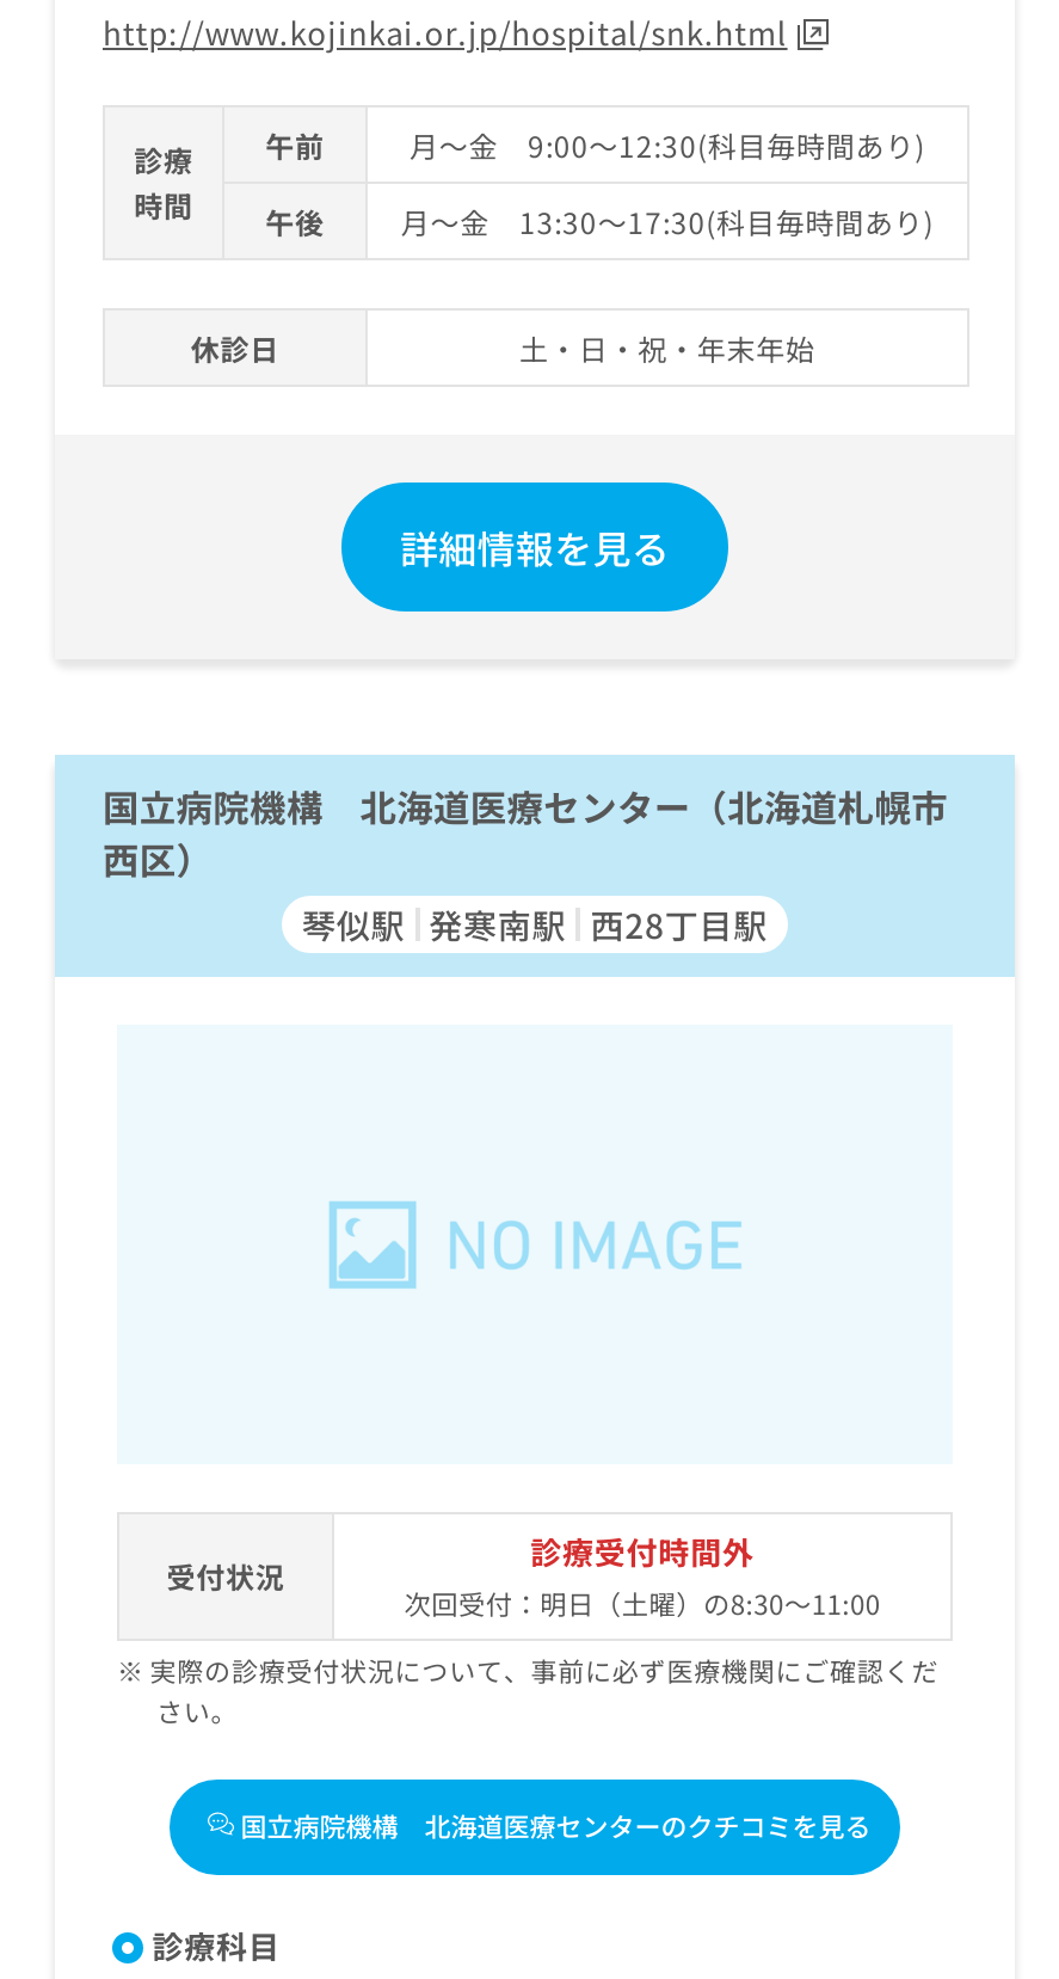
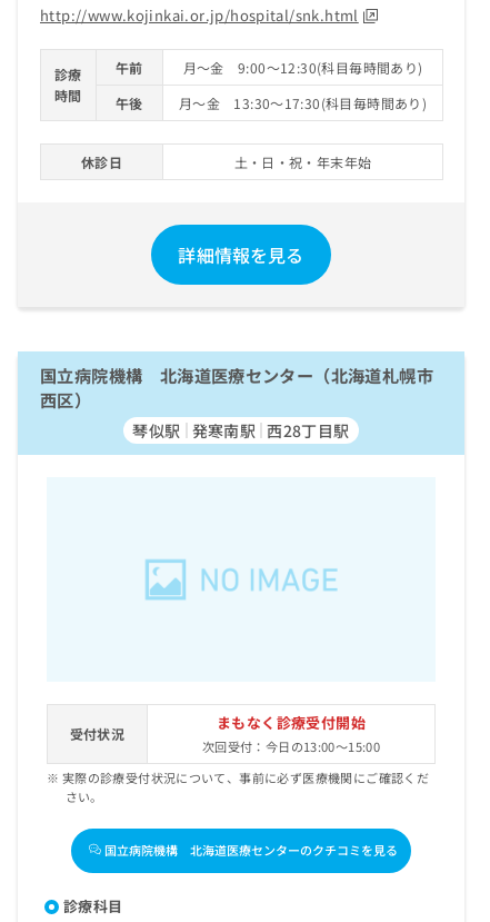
- 診療受付時間外
- 次回受付：明日（土曜）の8:30～11:00
+ まもなく診療受付開始
+ 次回受付：今日の13:00～15:00
